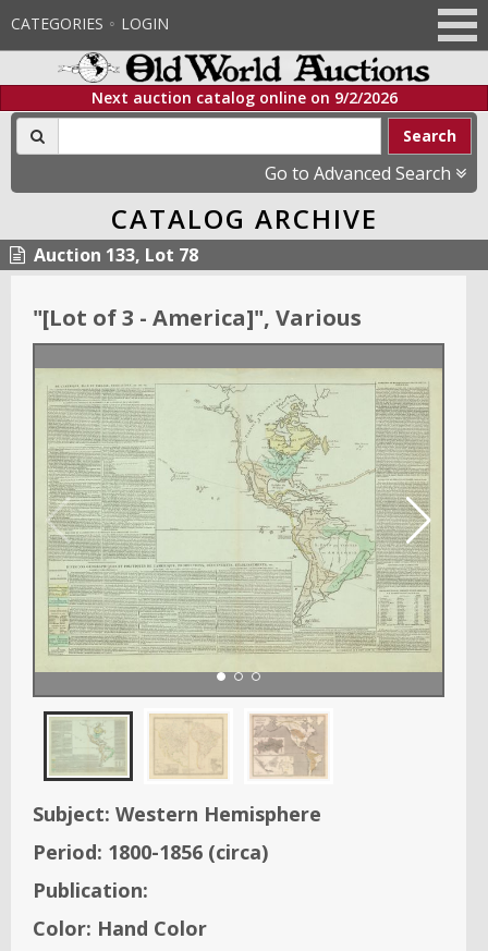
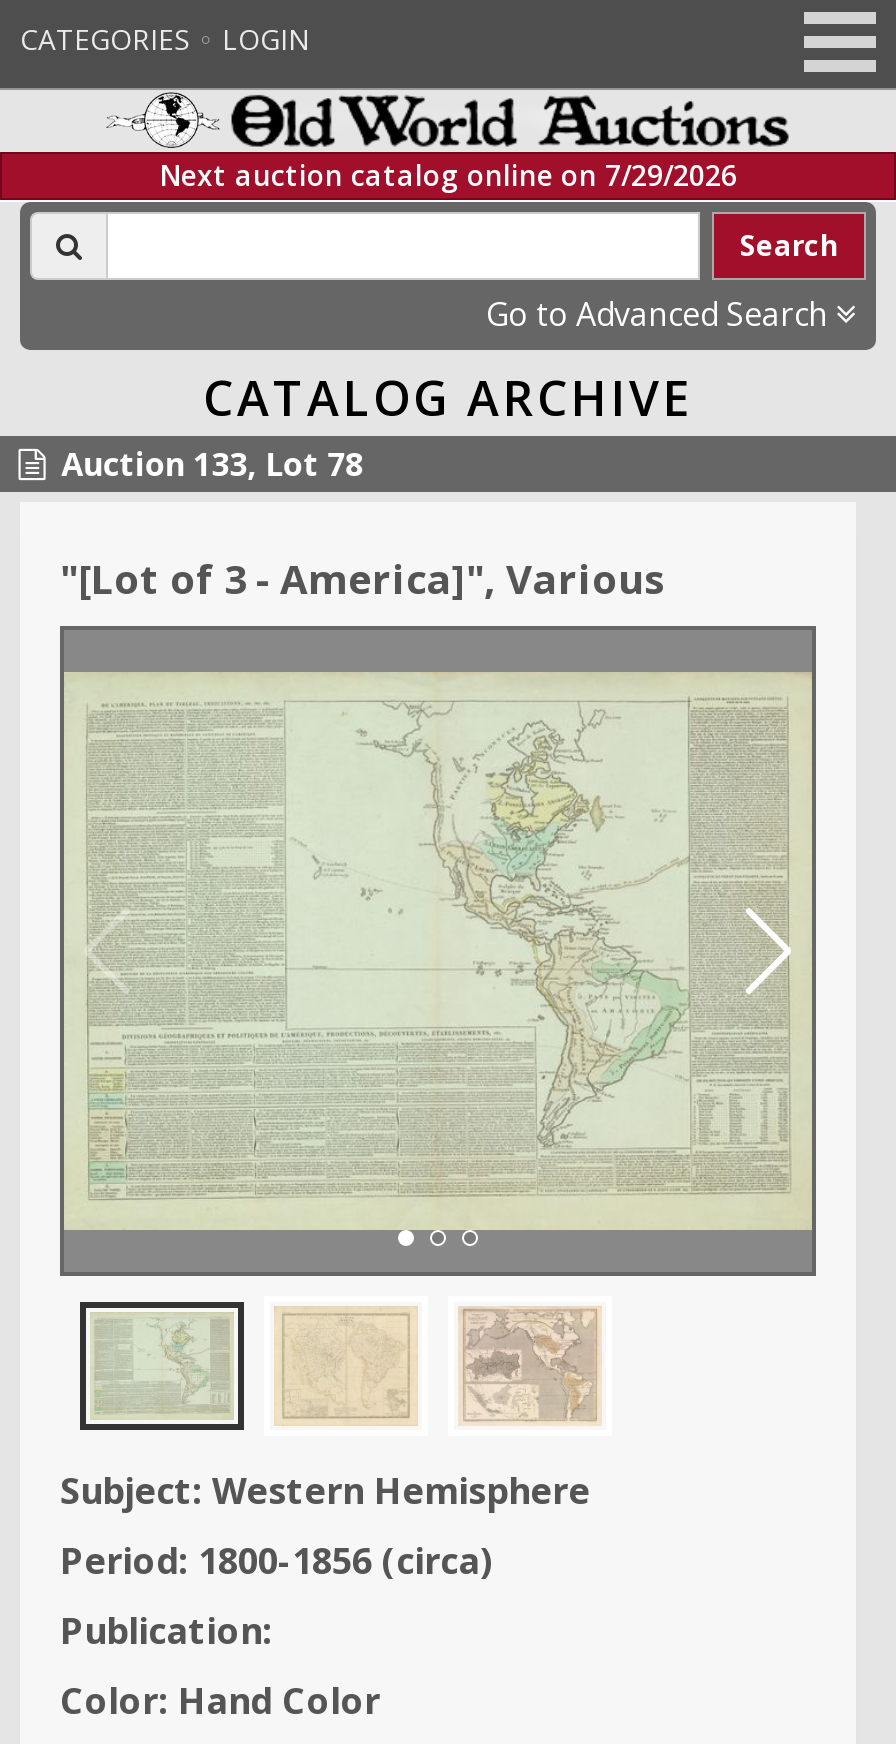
- Next auction catalog online on 9/2/2026
+ Next auction catalog online on 7/29/2026
